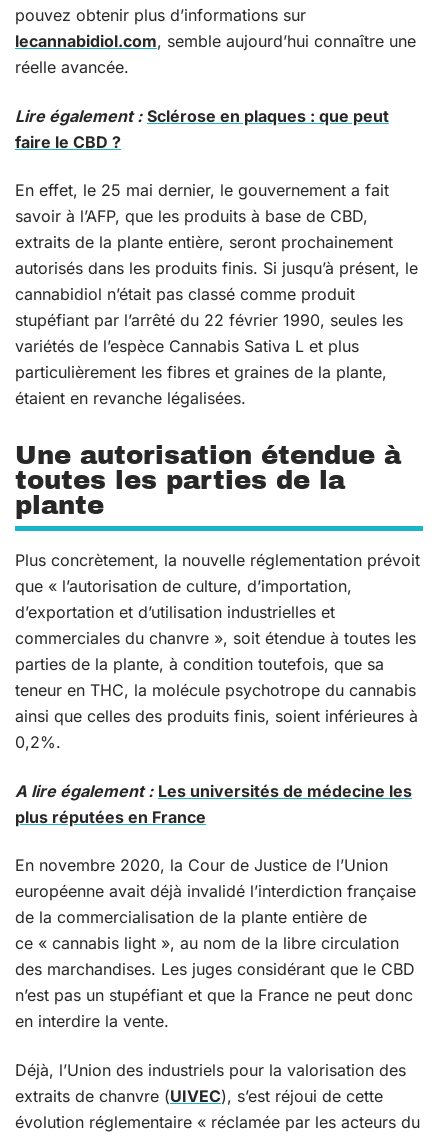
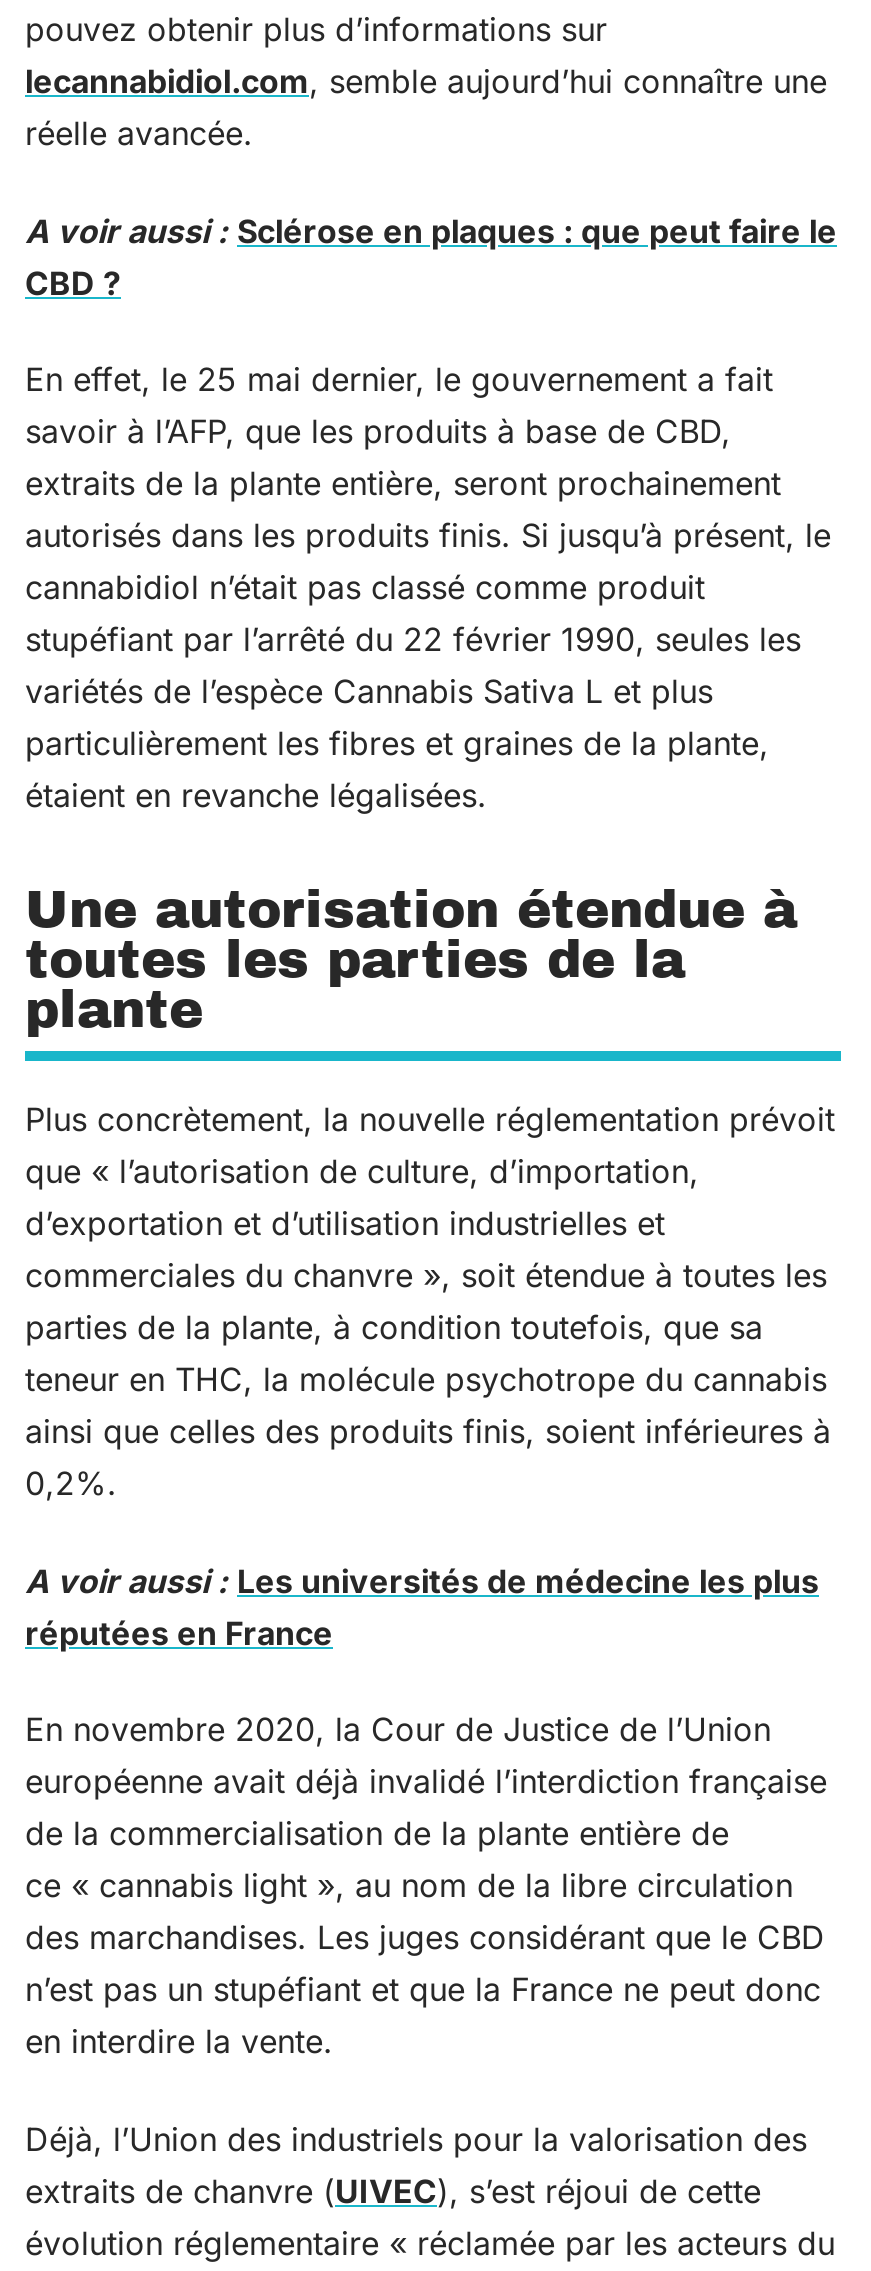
- Lire également : Sclérose en plaques : que peut
- faire le CBD ?
+ A voir aussi : Sclérose en plaques : que peut faire le
+ CBD ?

- A lire également : Les universités de médecine les
- plus réputées en France
+ A voir aussi : Les universités de médecine les plus
+ réputées en France
